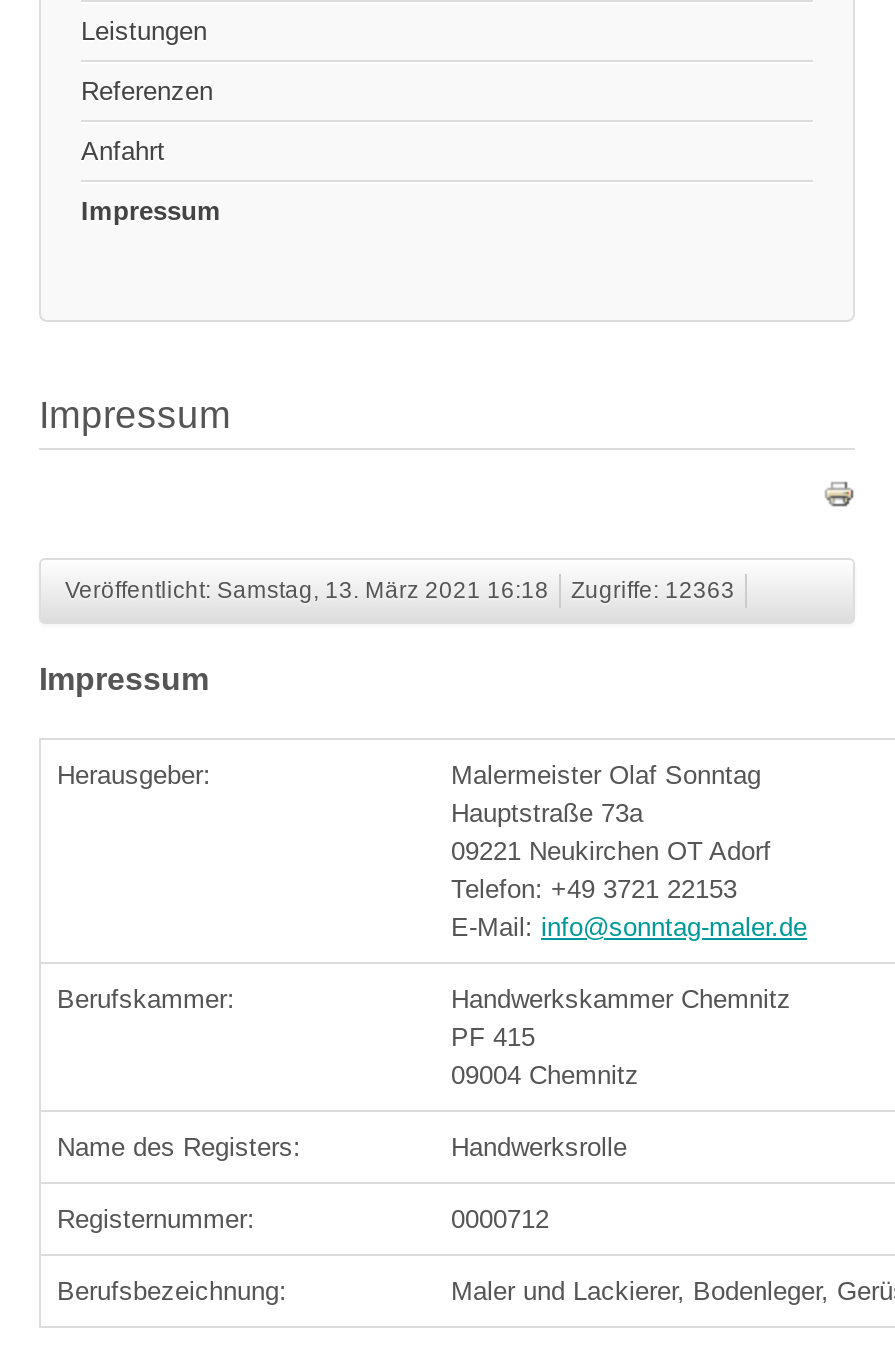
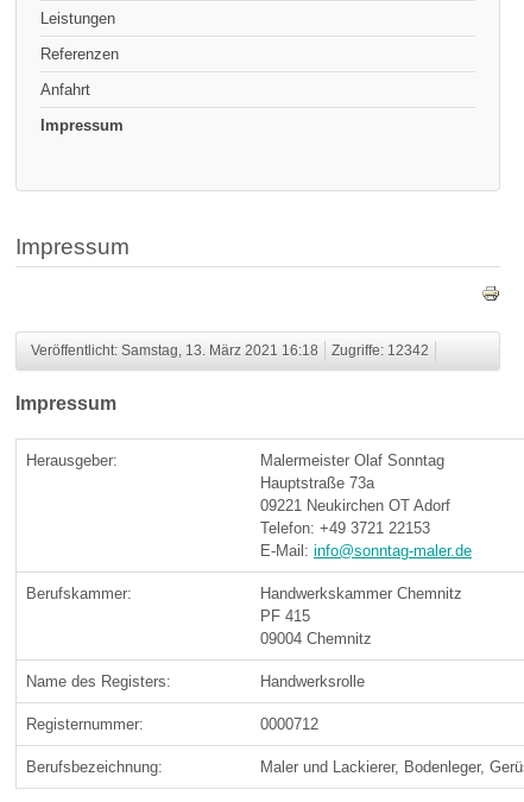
- Veröffentlicht: Samstag, 13. März 2021 16:18 Zugriffe: 12363
+ Veröffentlicht: Samstag, 13. März 2021 16:18 Zugriffe: 12342
